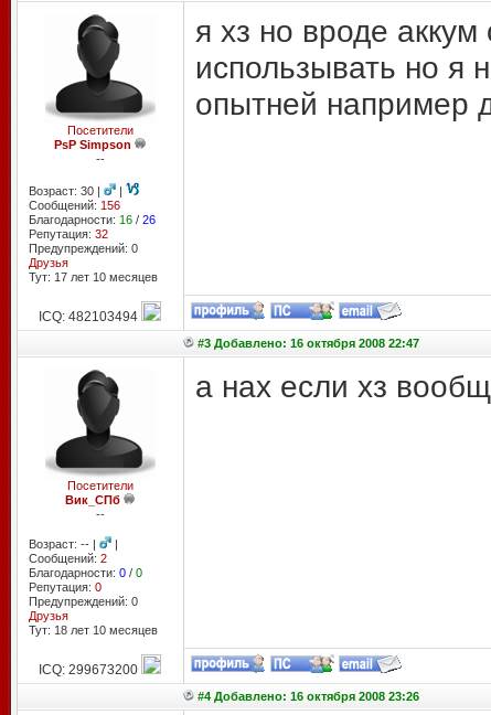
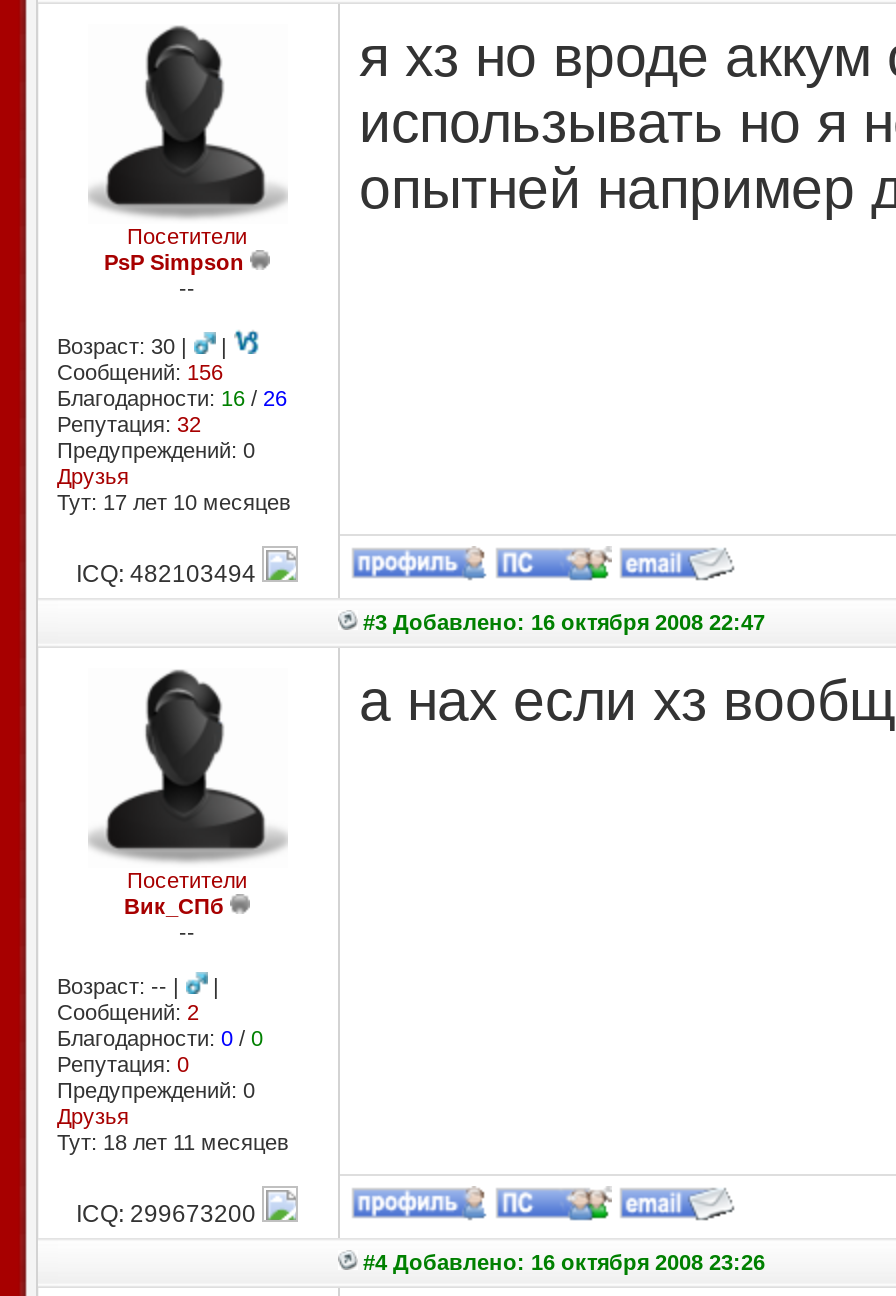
- Тут: 18 лет 10 месяцев
+ Тут: 18 лет 11 месяцев
